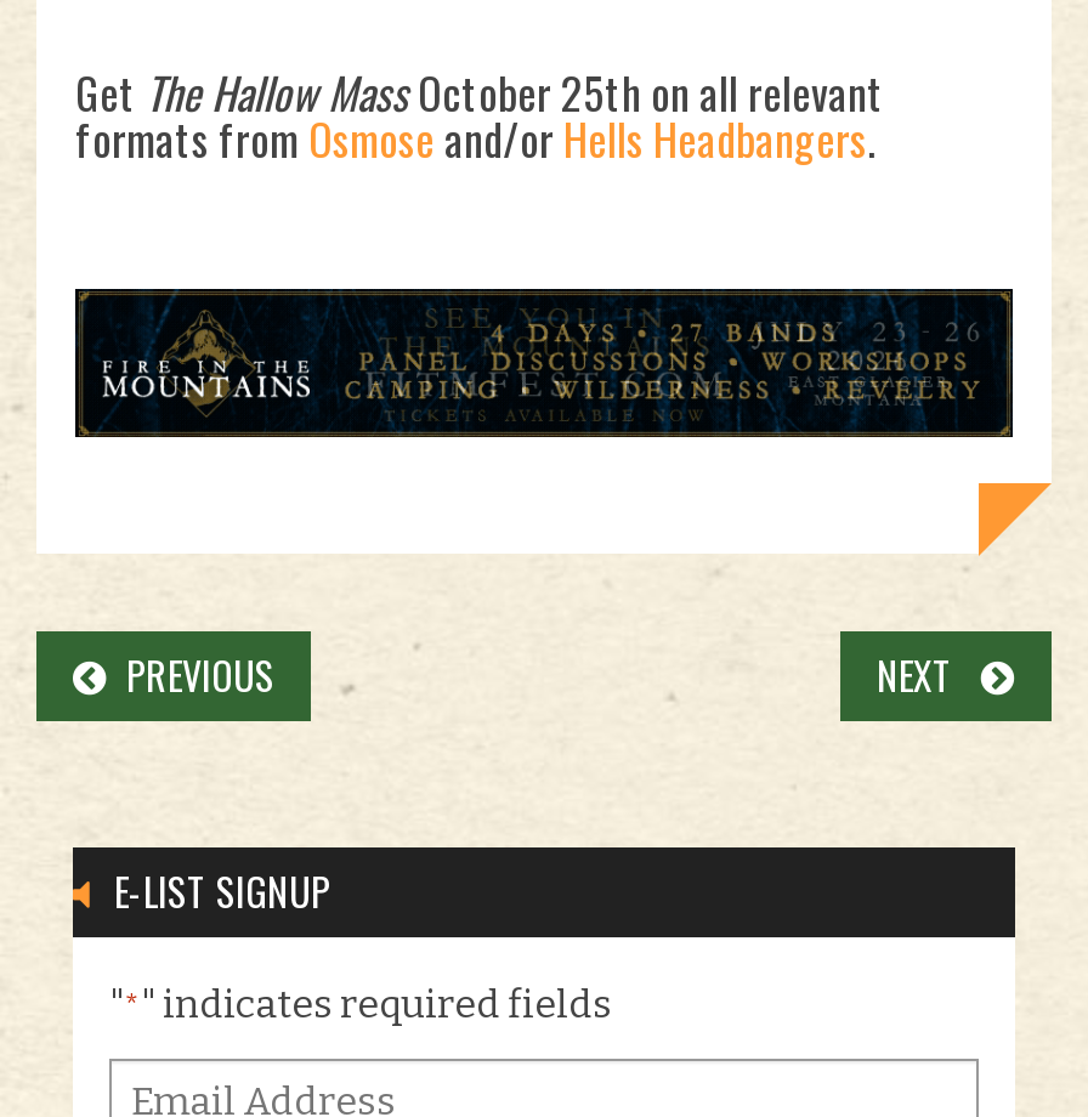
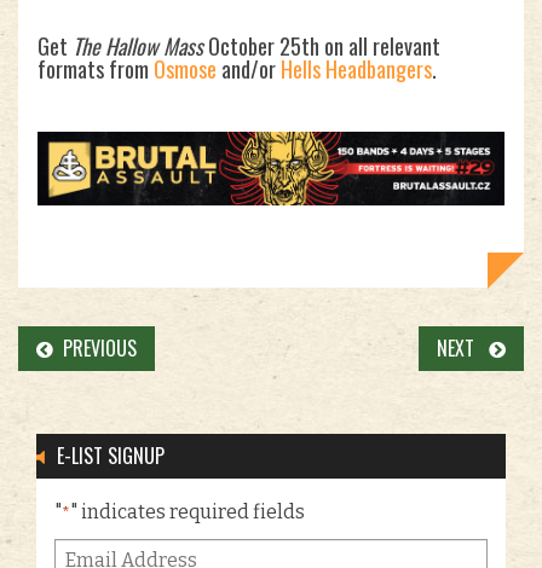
- [image]
+ [image]
